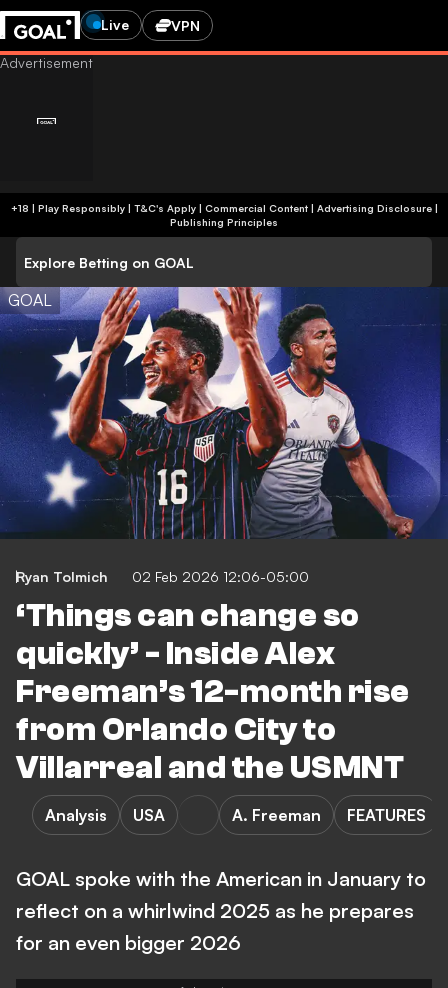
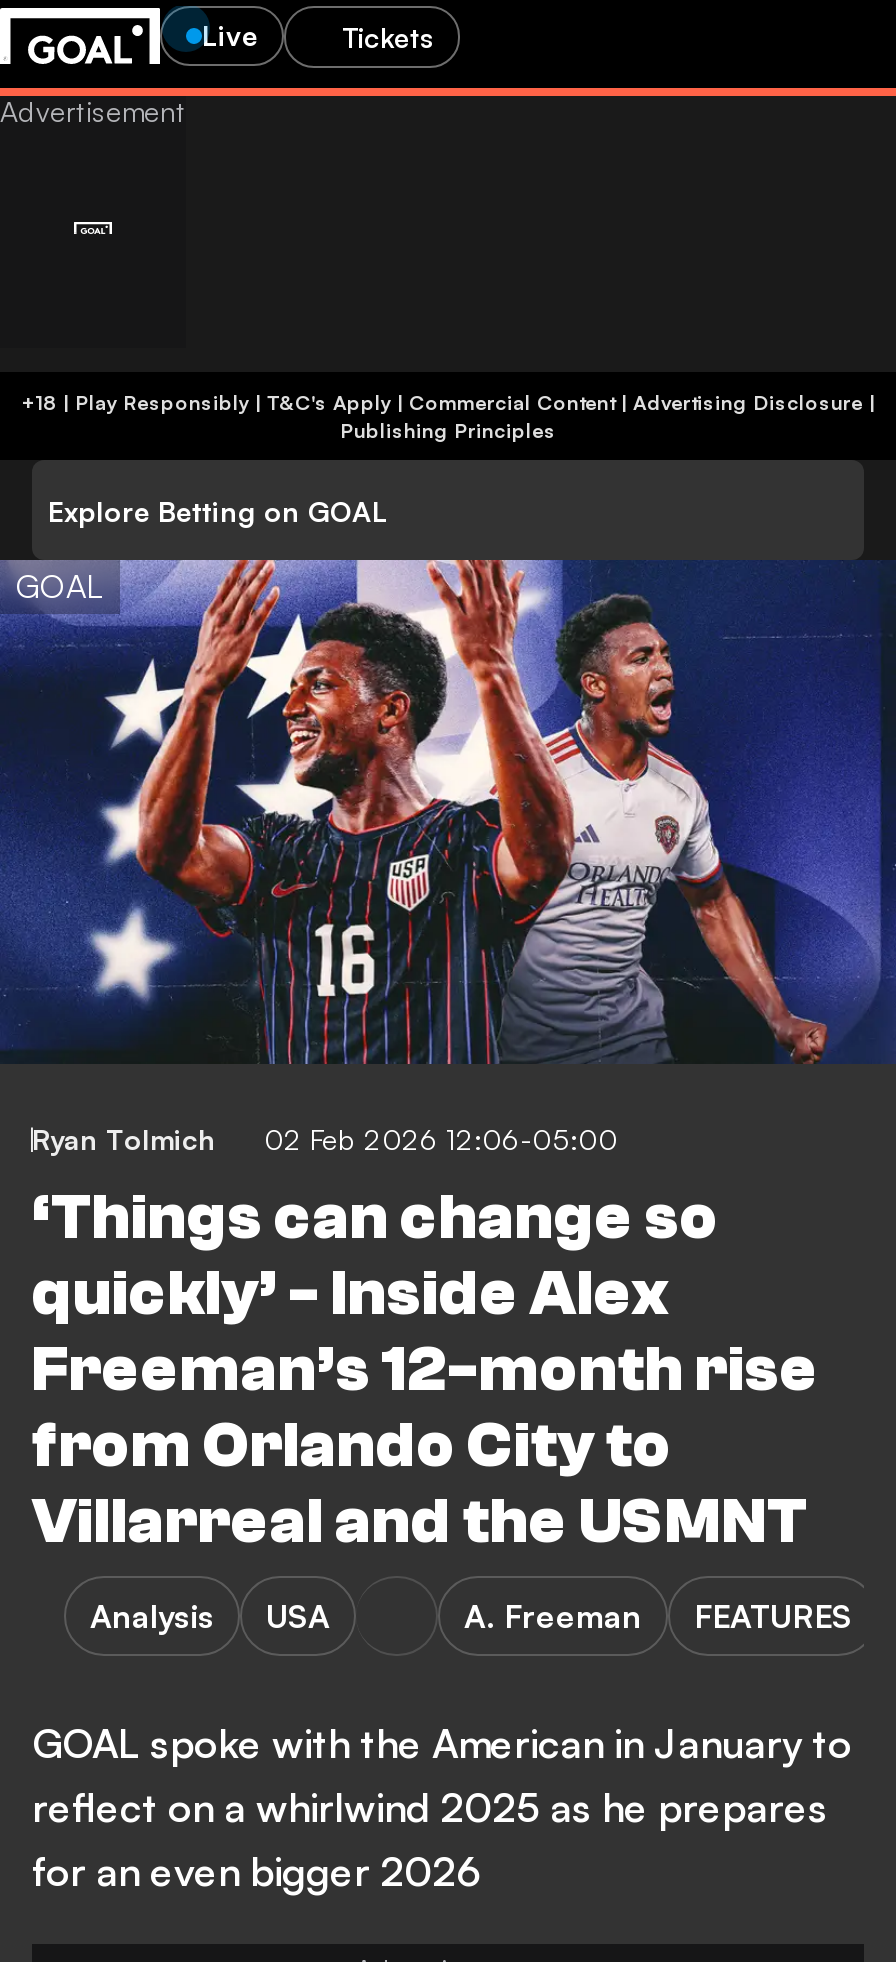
- VPN
+ Tickets
